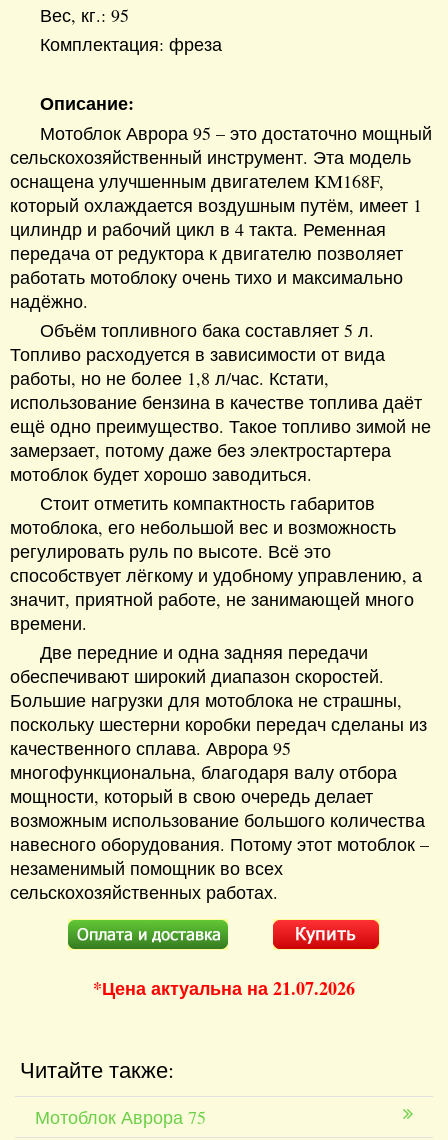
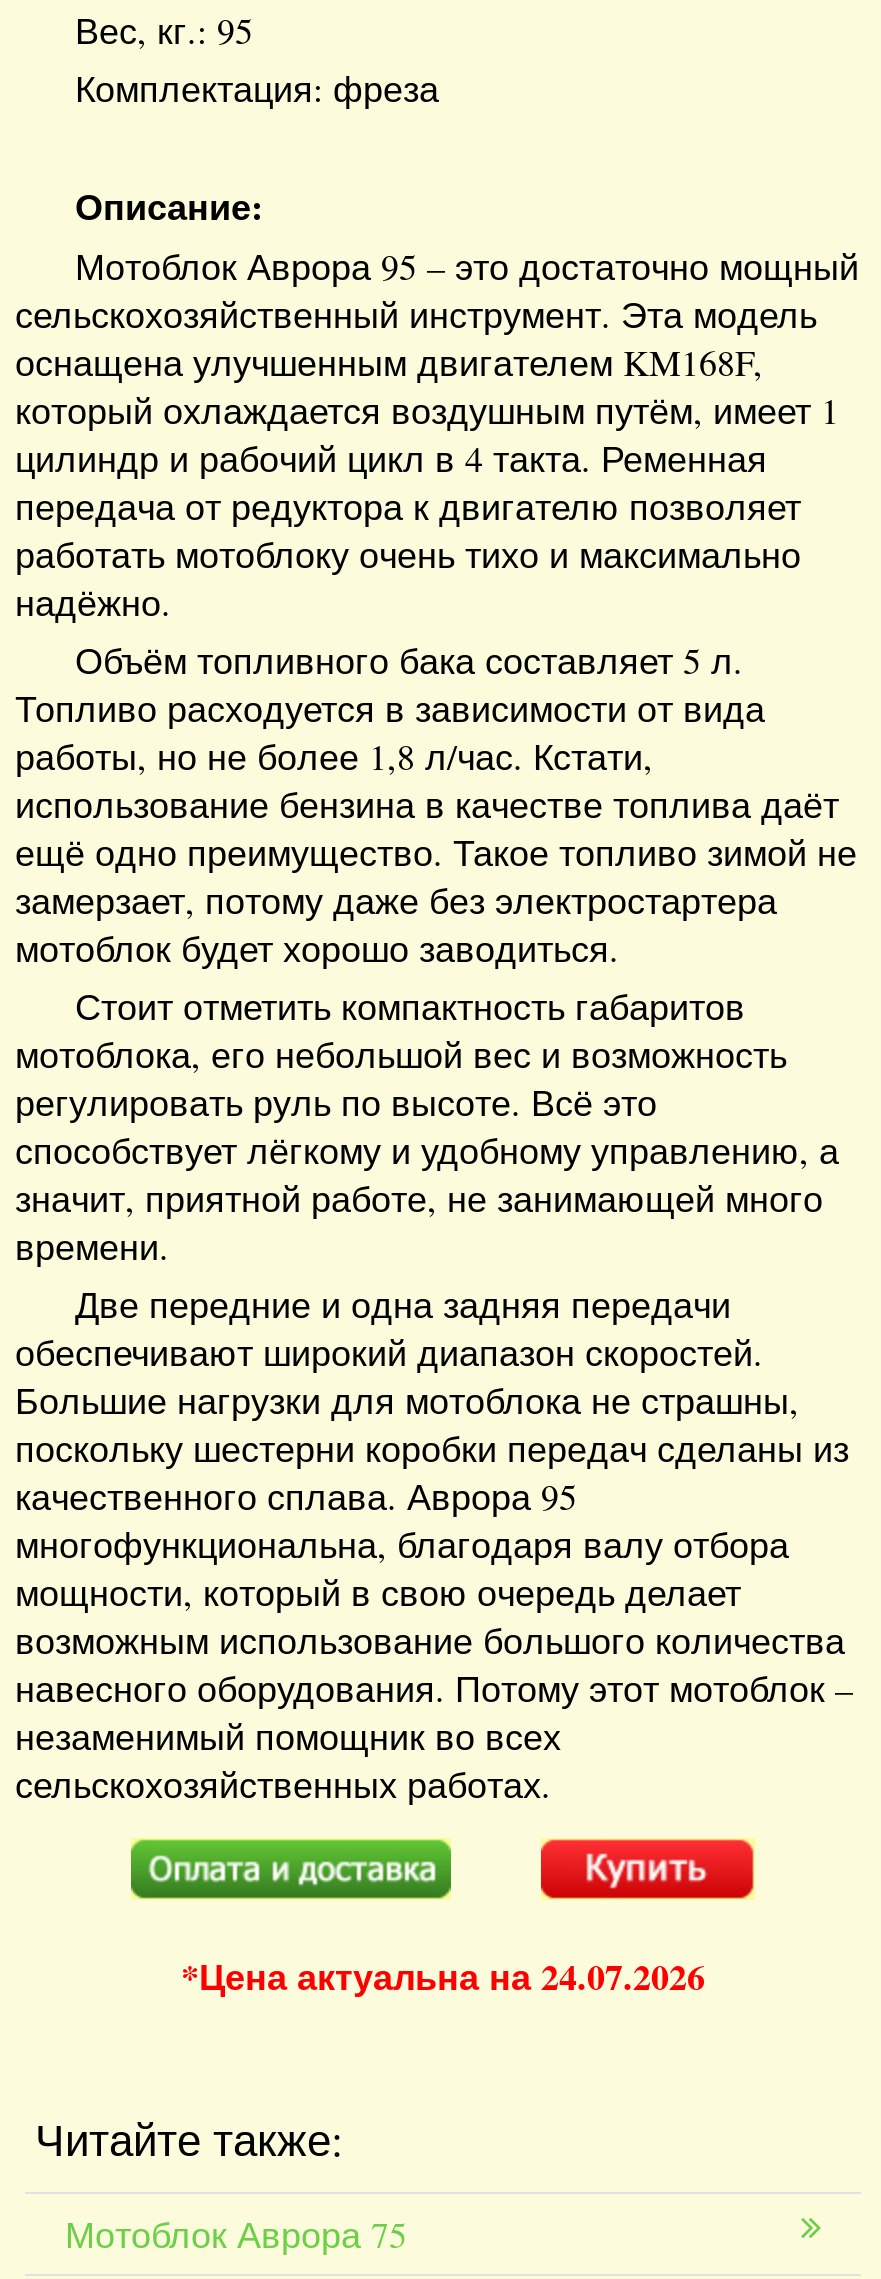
- *Цена актуальна на 21.07.2026
+ *Цена актуальна на 24.07.2026
